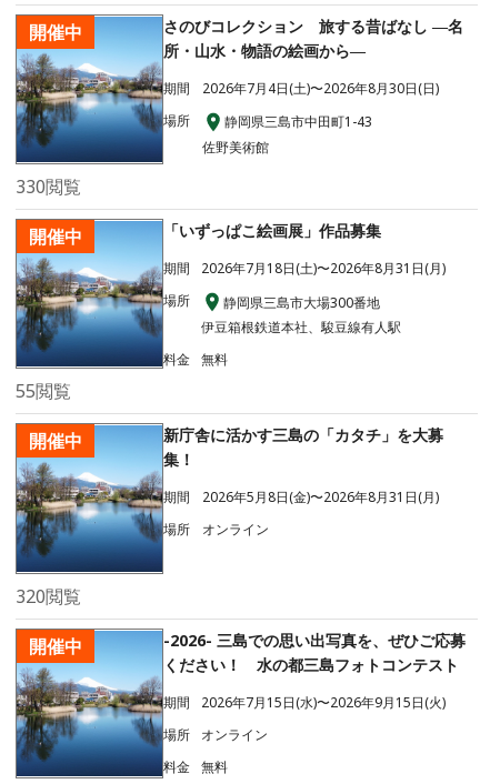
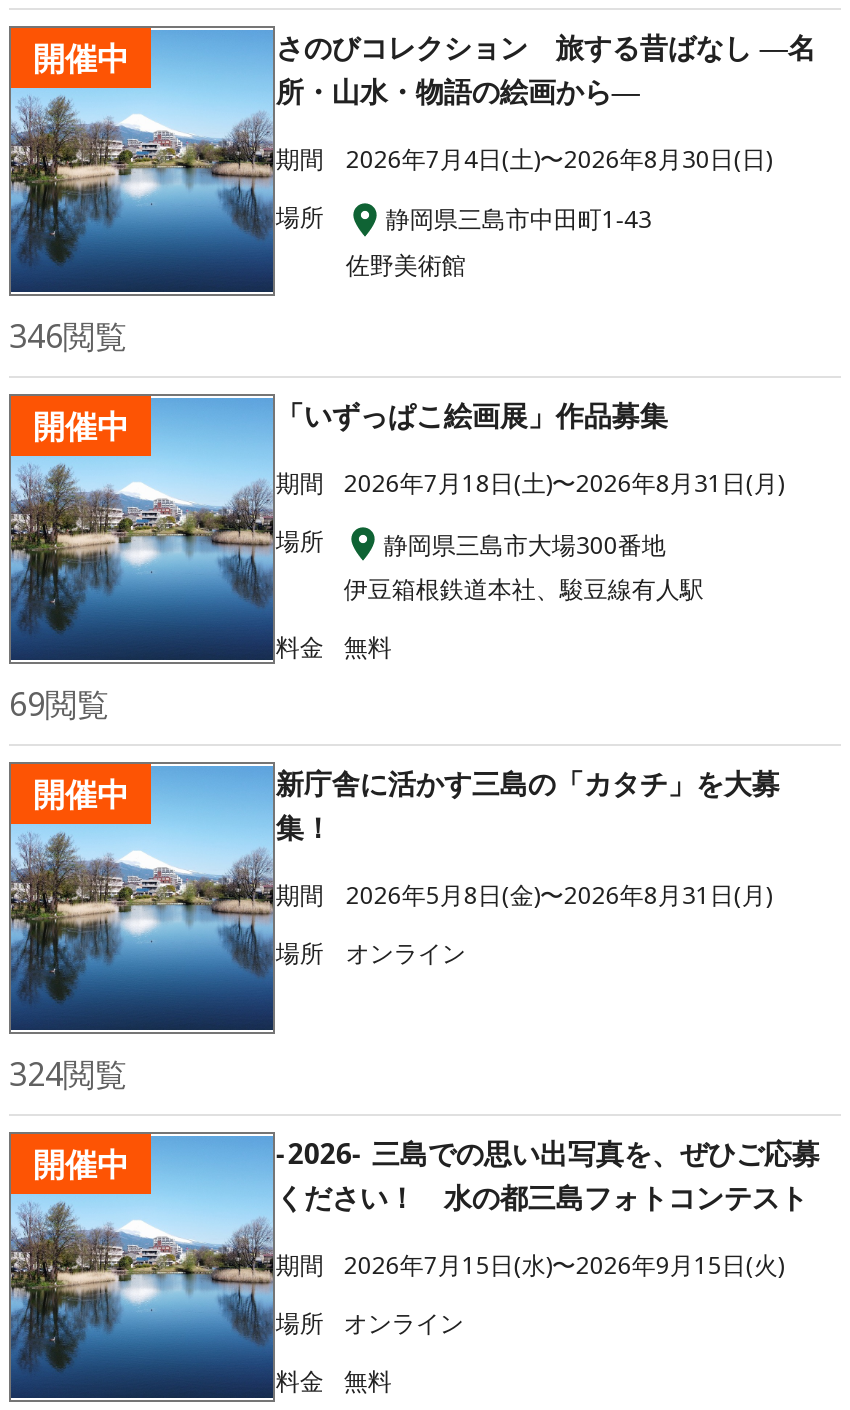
- 330閲覧
+ 346閲覧

- 55閲覧
+ 69閲覧

- 320閲覧
+ 324閲覧
